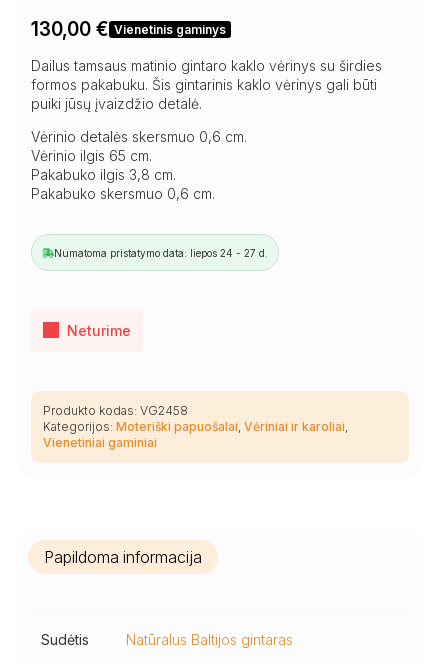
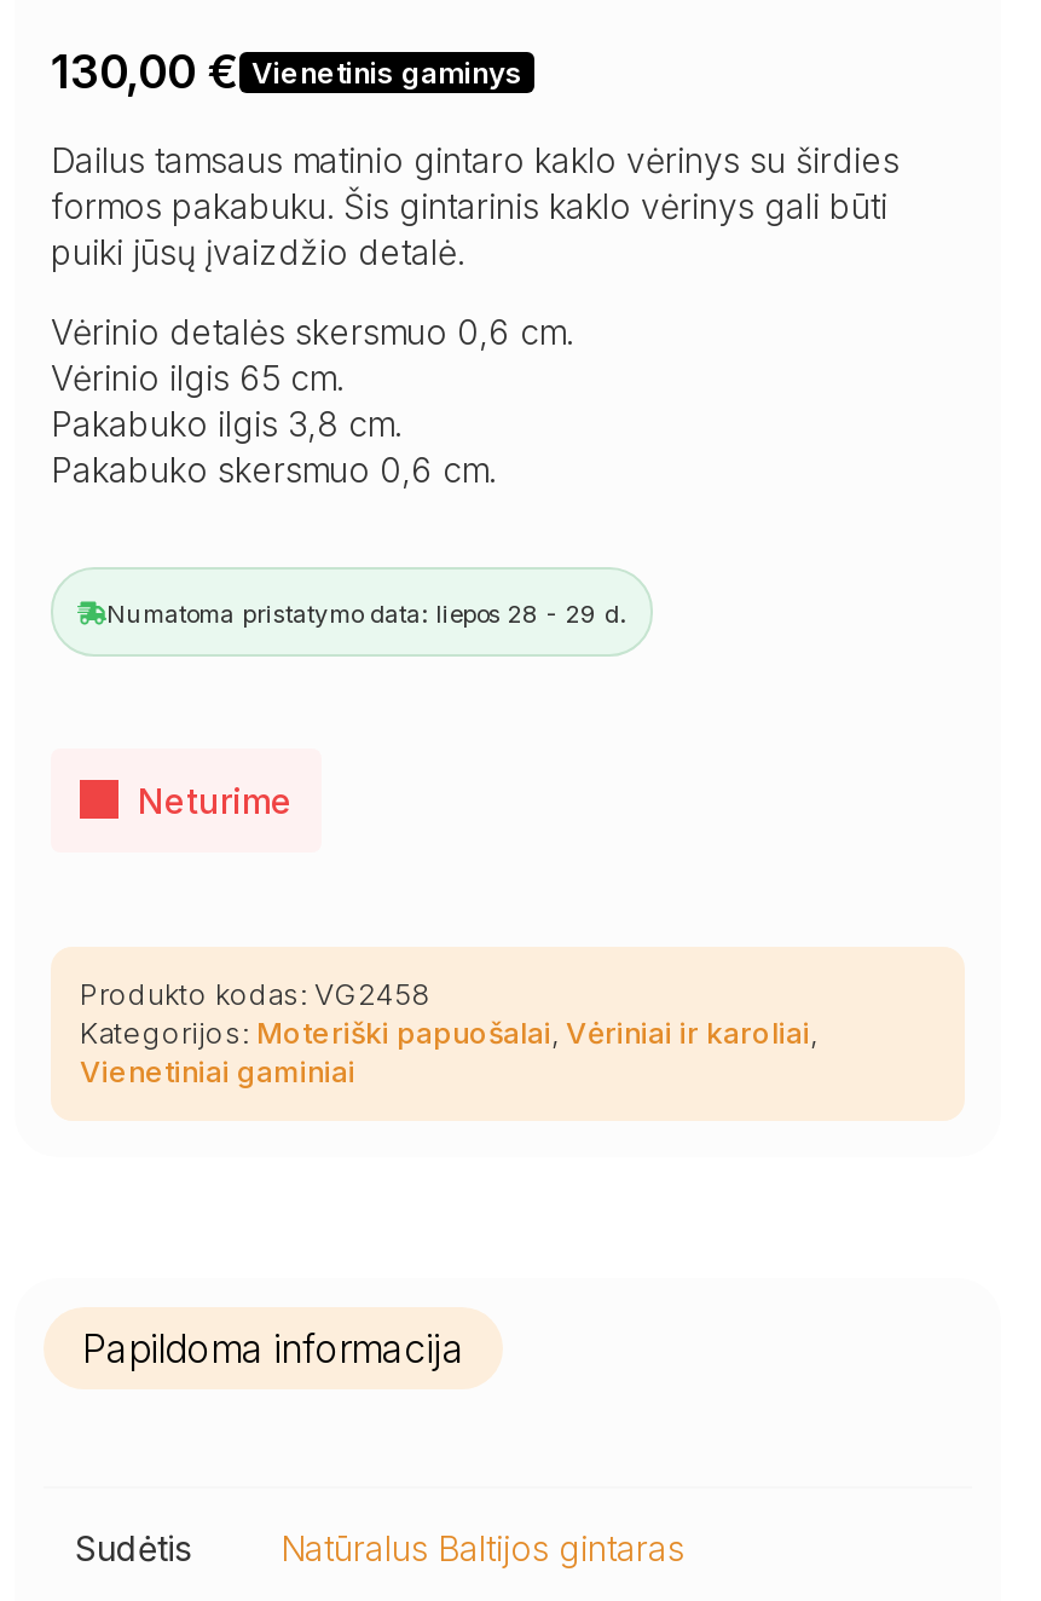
- Numatoma pristatymo data: liepos 24 - 27 d.
+ Numatoma pristatymo data: liepos 28 - 29 d.
